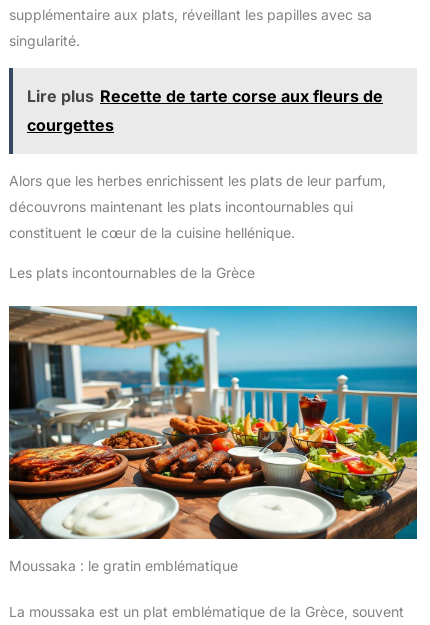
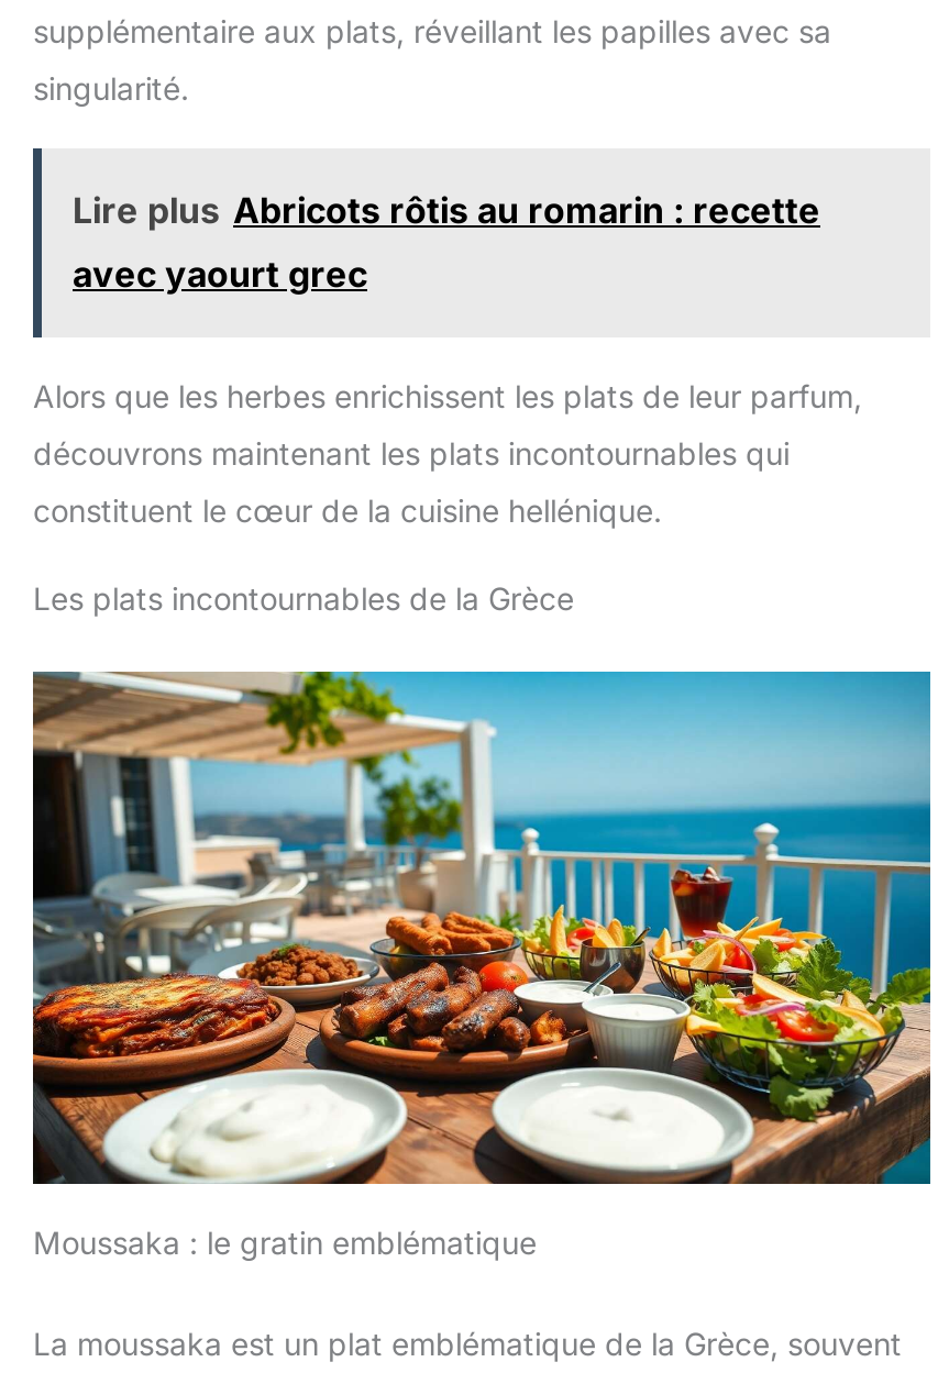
- Lire plus Recette de tarte corse aux fleurs de
- courgettes
+ Lire plus Abricots rôtis au romarin : recette
+ avec yaourt grec
